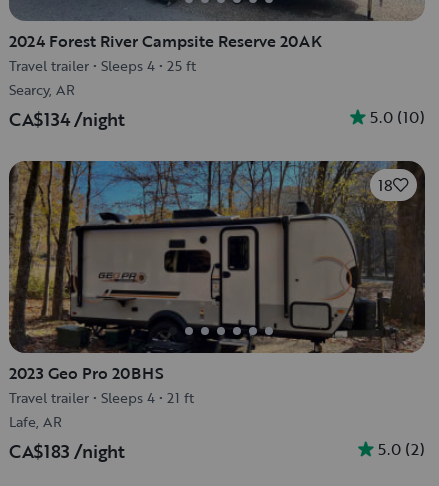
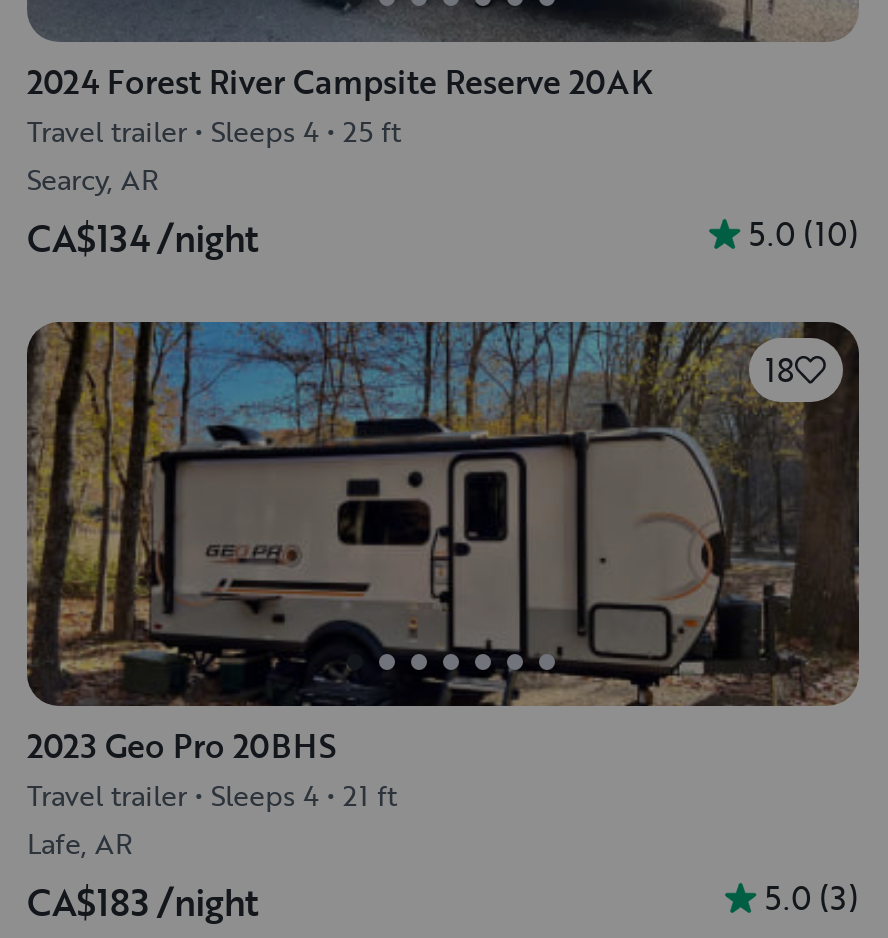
- 5.0 (2)
+ 5.0 (3)
